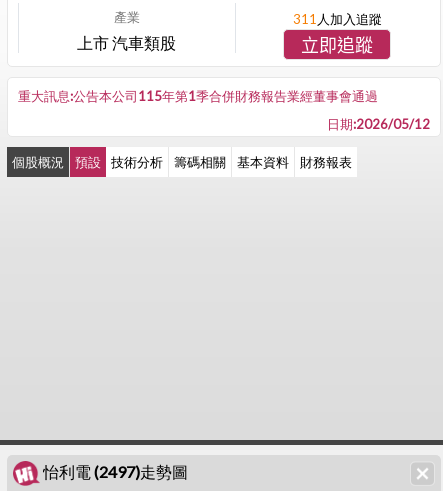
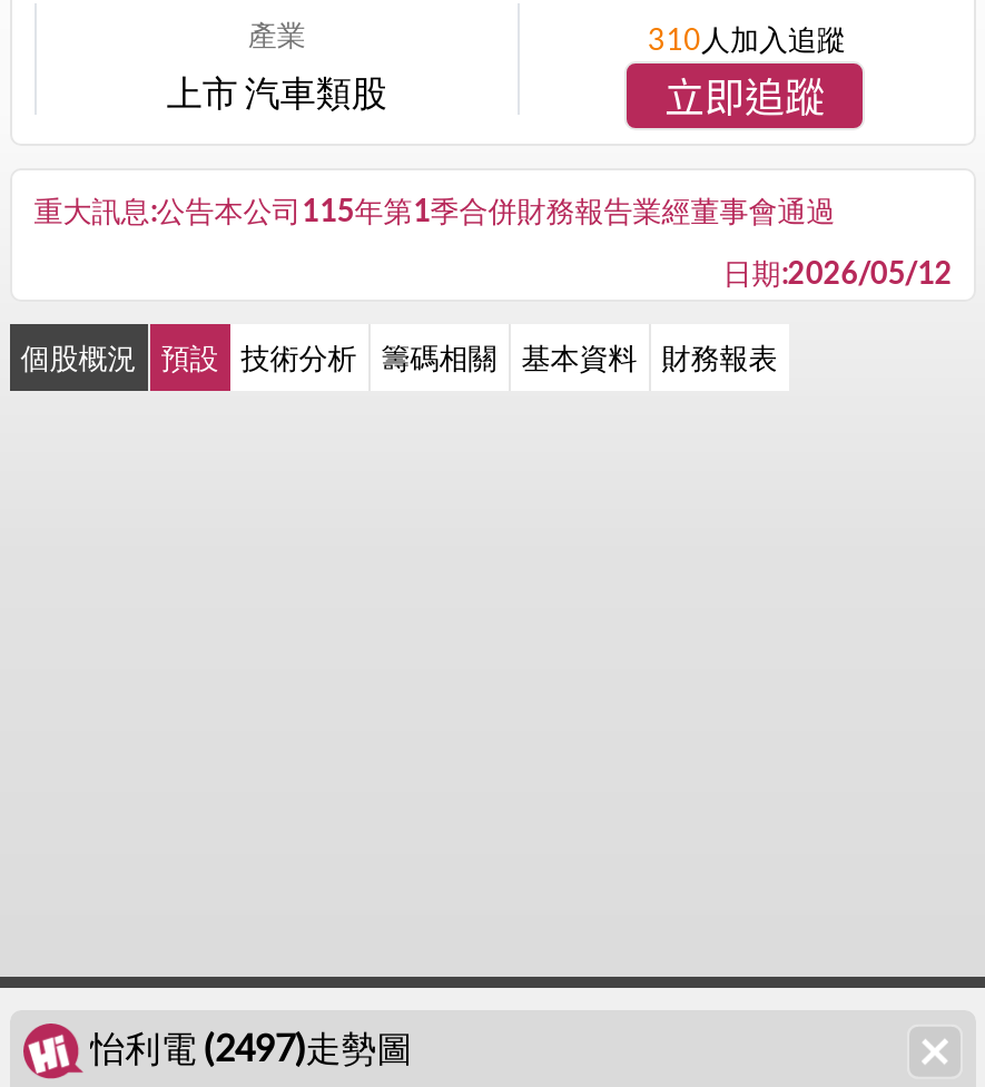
- 311人加入追蹤
+ 310人加入追蹤
